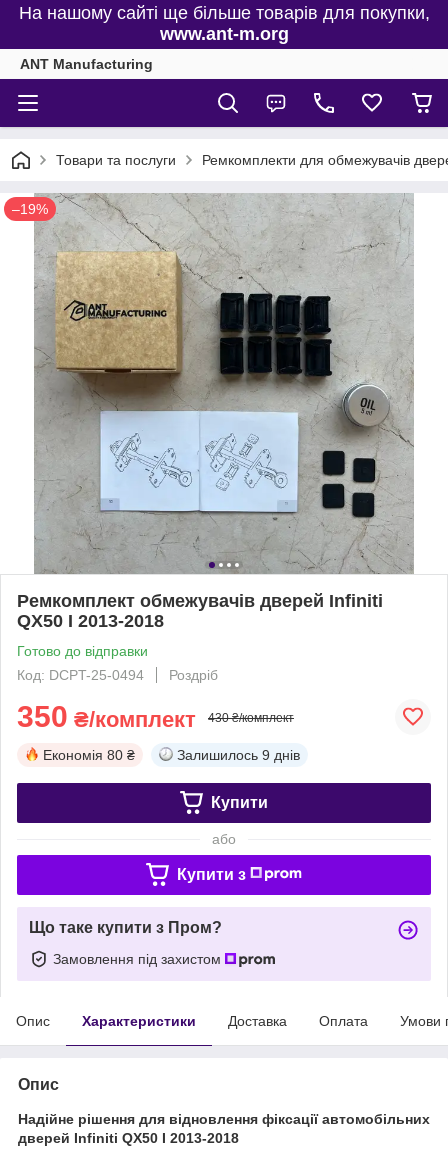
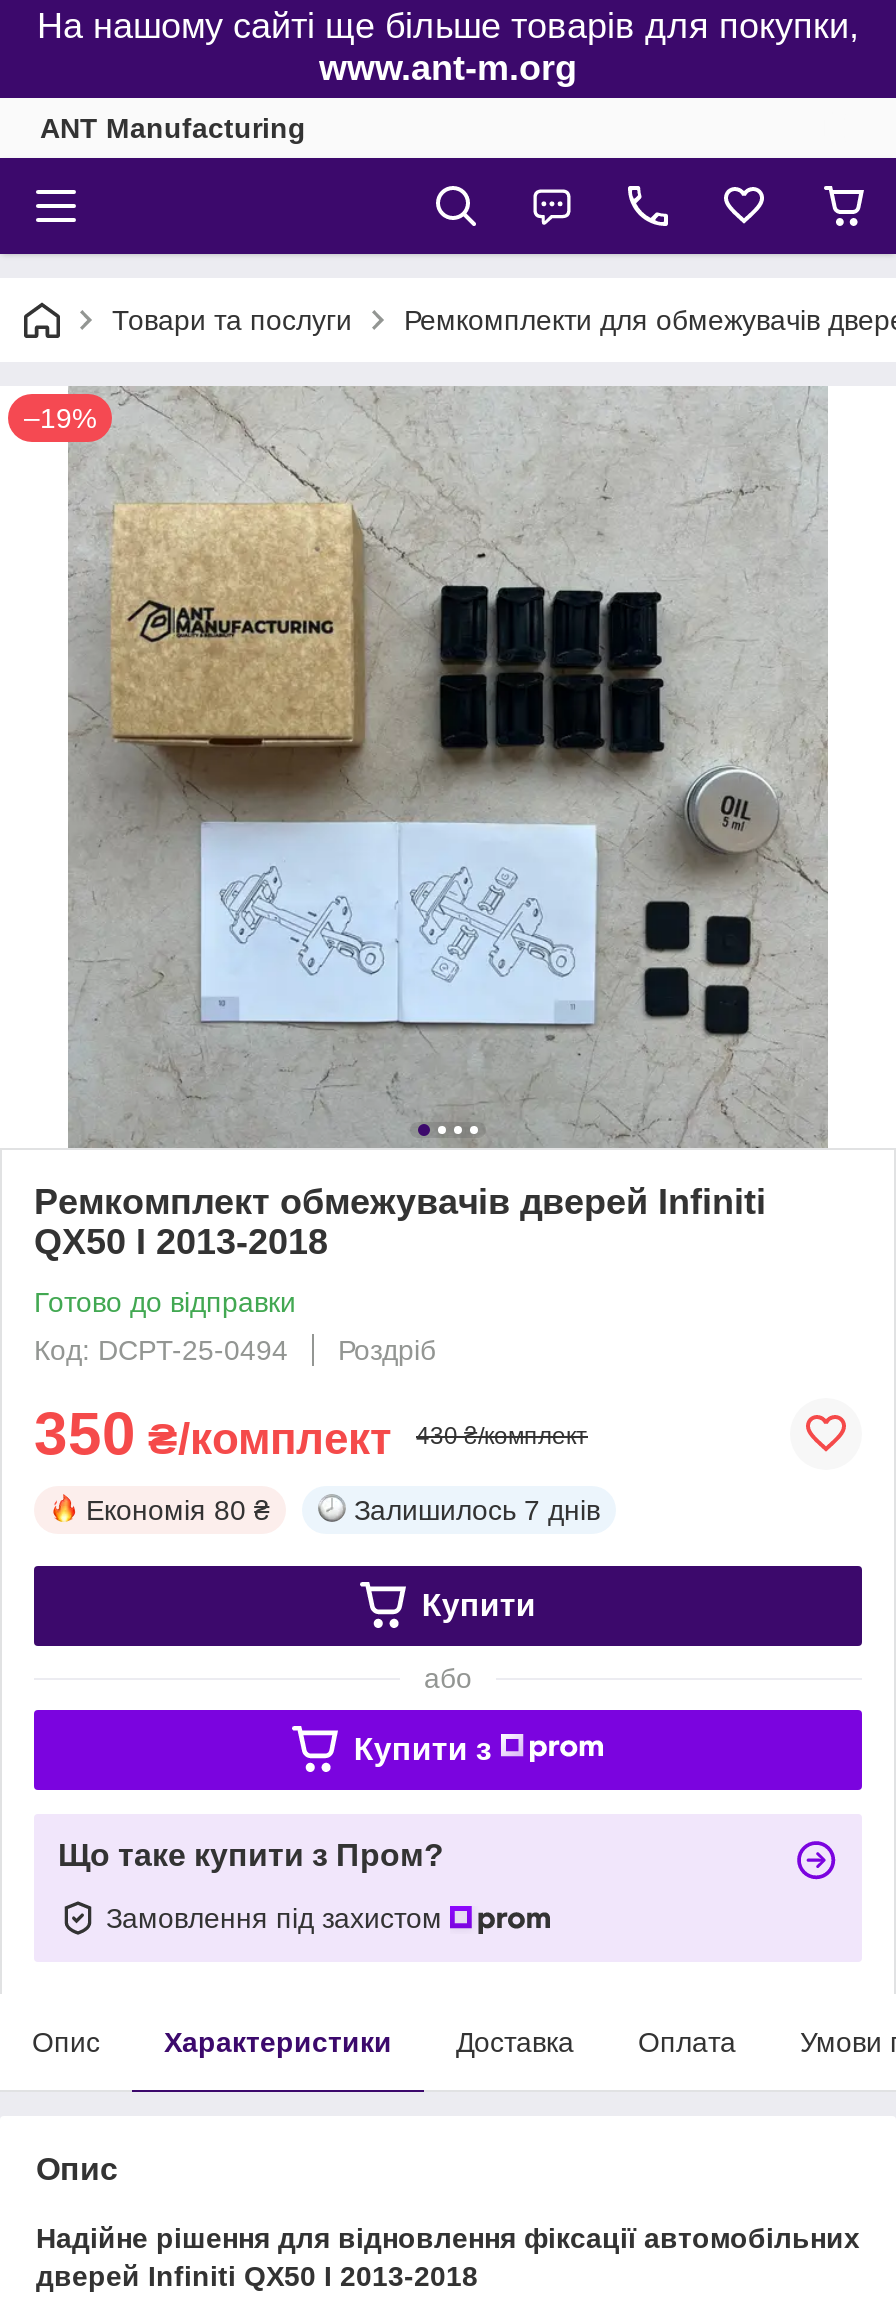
- Залишилось 9 днів
+ Залишилось 7 днів
